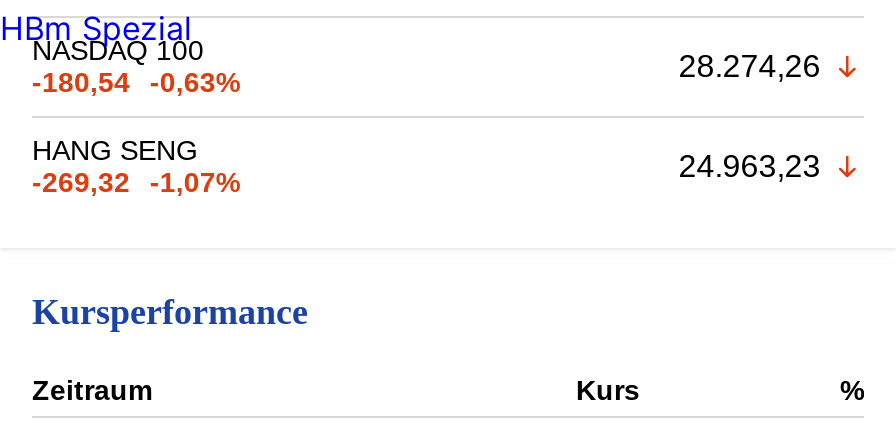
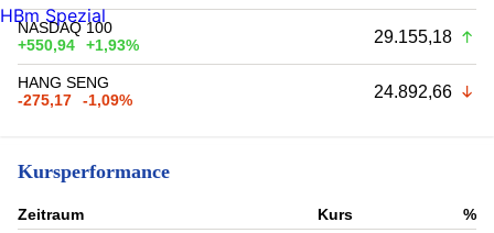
- 28.274,26
+ 29.155,18

- -180,54
+ +550,94

- -0,63%
+ +1,93%

- 24.963,23
+ 24.892,66

- -269,32
+ -275,17

- -1,07%
+ -1,09%
